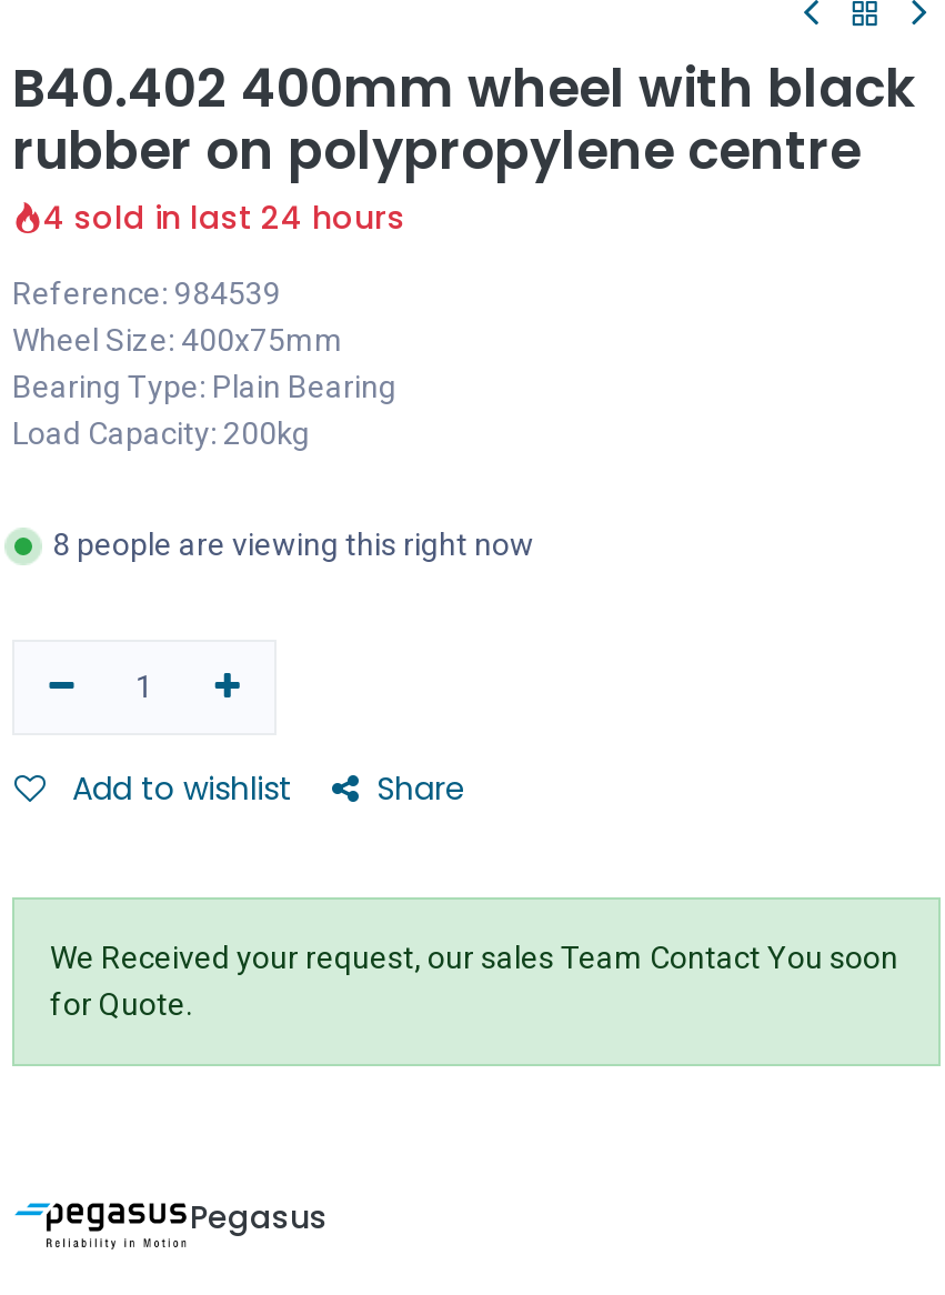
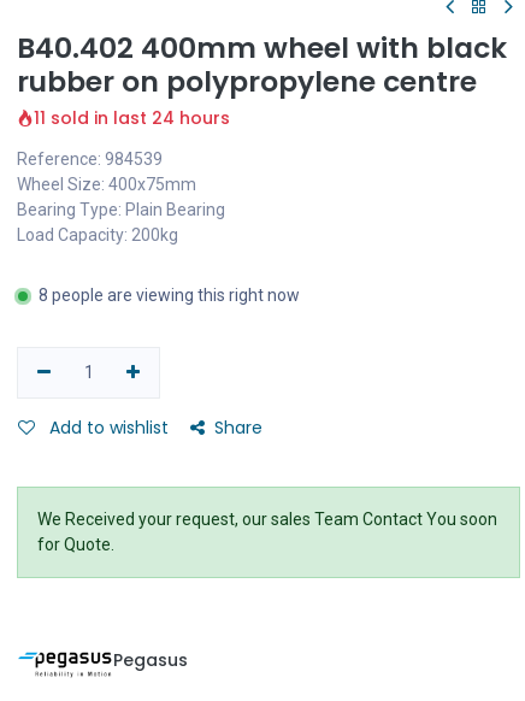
- 4 sold in last 24 hours
+ 11 sold in last 24 hours
